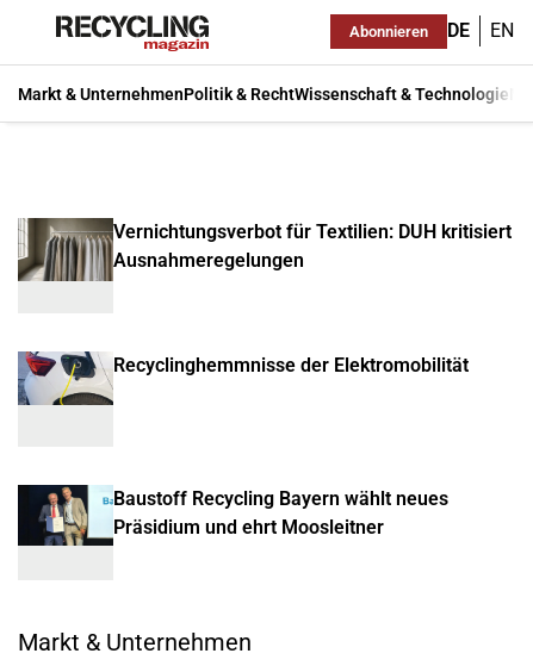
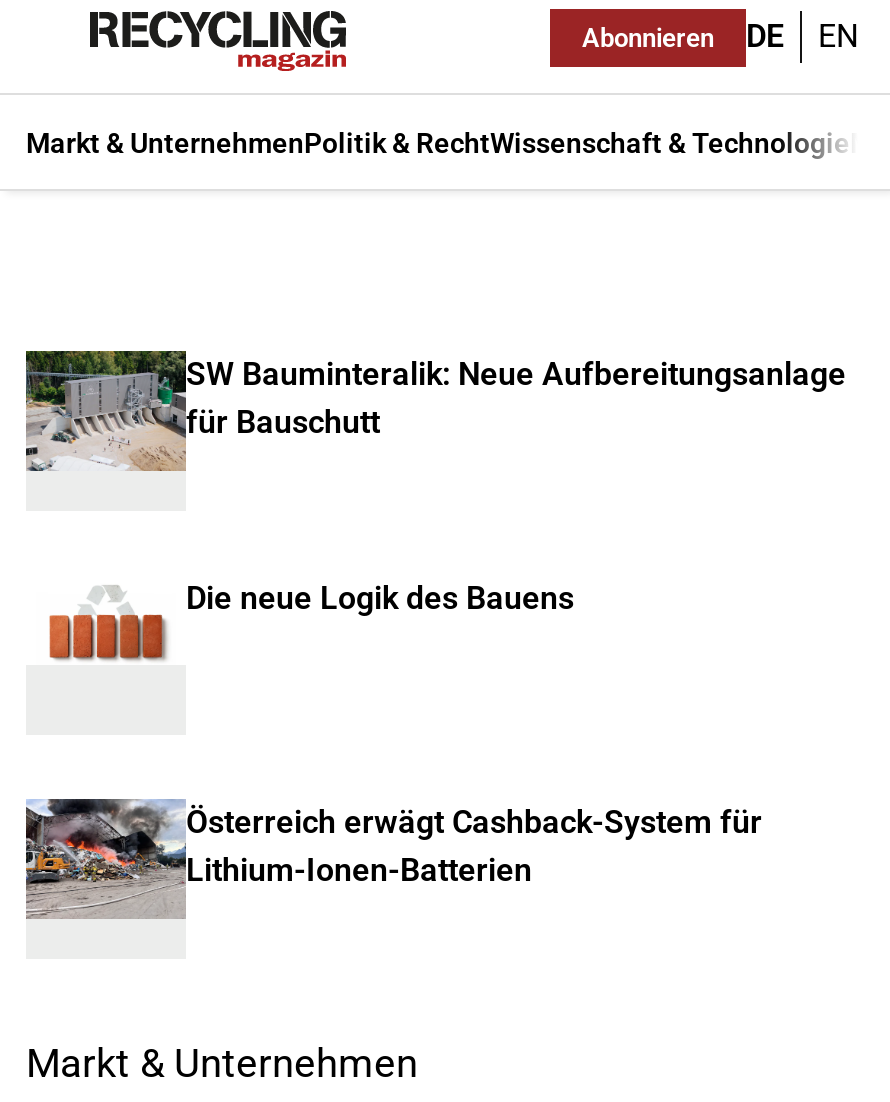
- [image]
- Vernichtungsverbot für Textilien: DUH kritisiert
- Ausnahmeregelungen
+ [image]
+ SW Bauminteralik: Neue Aufbereitungsanlage
+ für Bauschutt

- [image]
- Recyclinghemmnisse der Elektromobilität
+ [image]
+ Die neue Logik des Bauens

- [image]
- Baustoff Recycling Bayern wählt neues
- Präsidium und ehrt Moosleitner
+ [image]
+ Österreich erwägt Cashback-System für
+ Lithium-Ionen-Batterien
